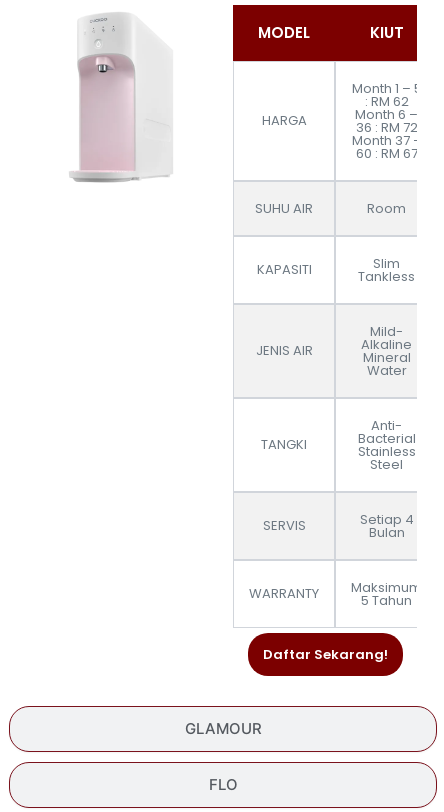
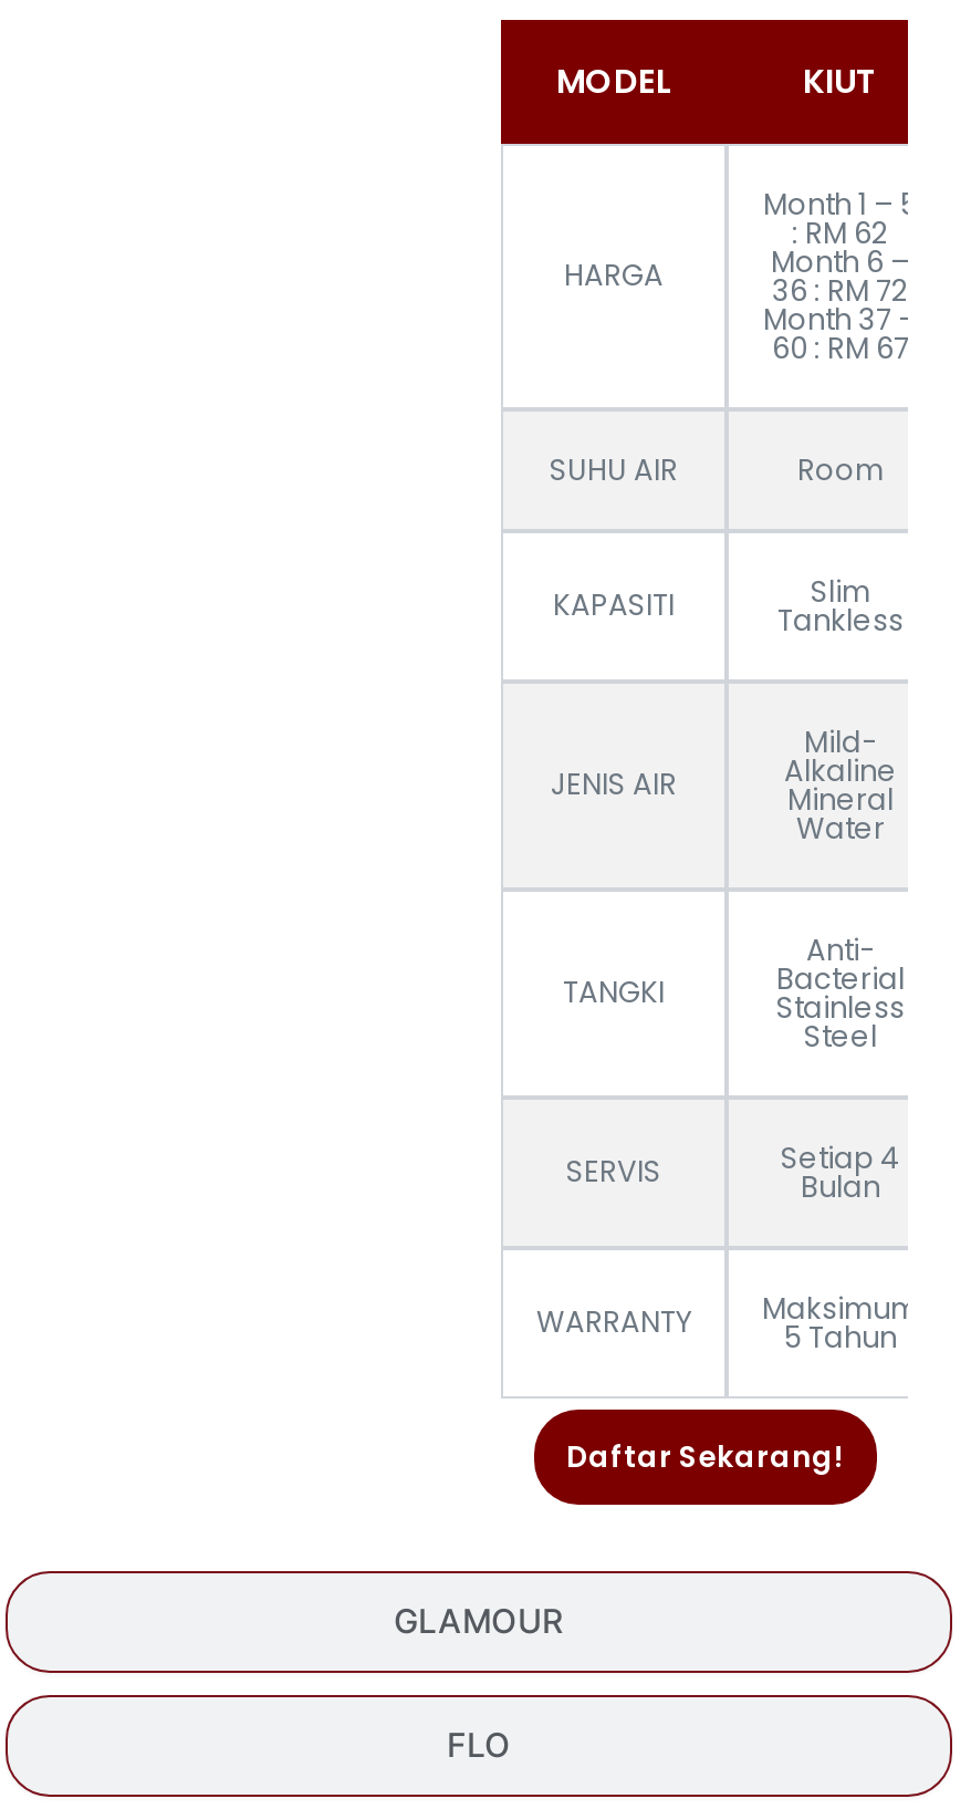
- [image]
